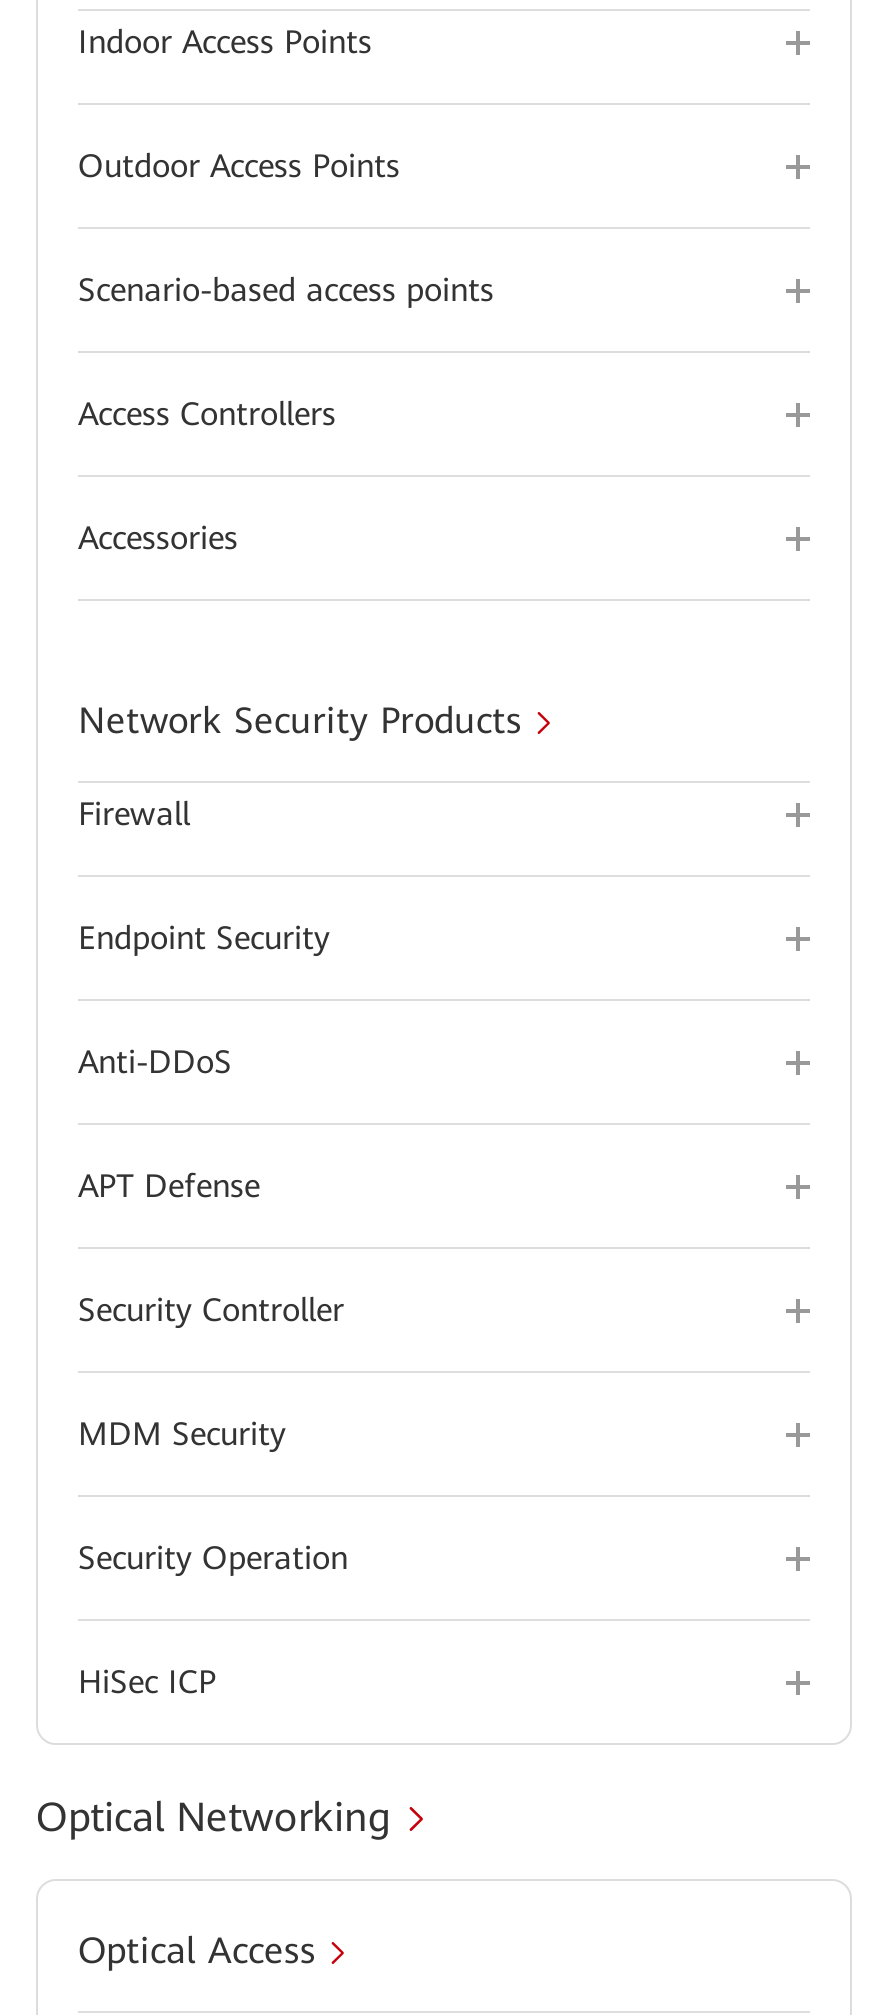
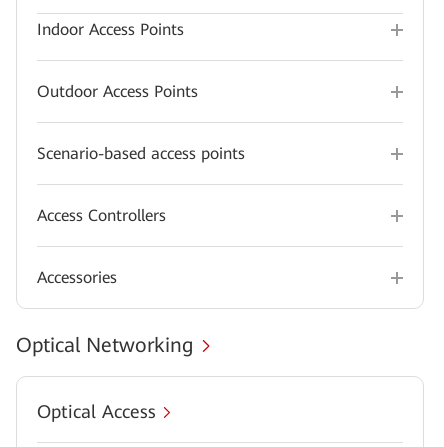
- Network Security Products
- Firewall
- Endpoint Security
- Anti-DDoS
- APT Defense
- Security Controller
- MDM Security
- Security Operation
- HiSec ICP
